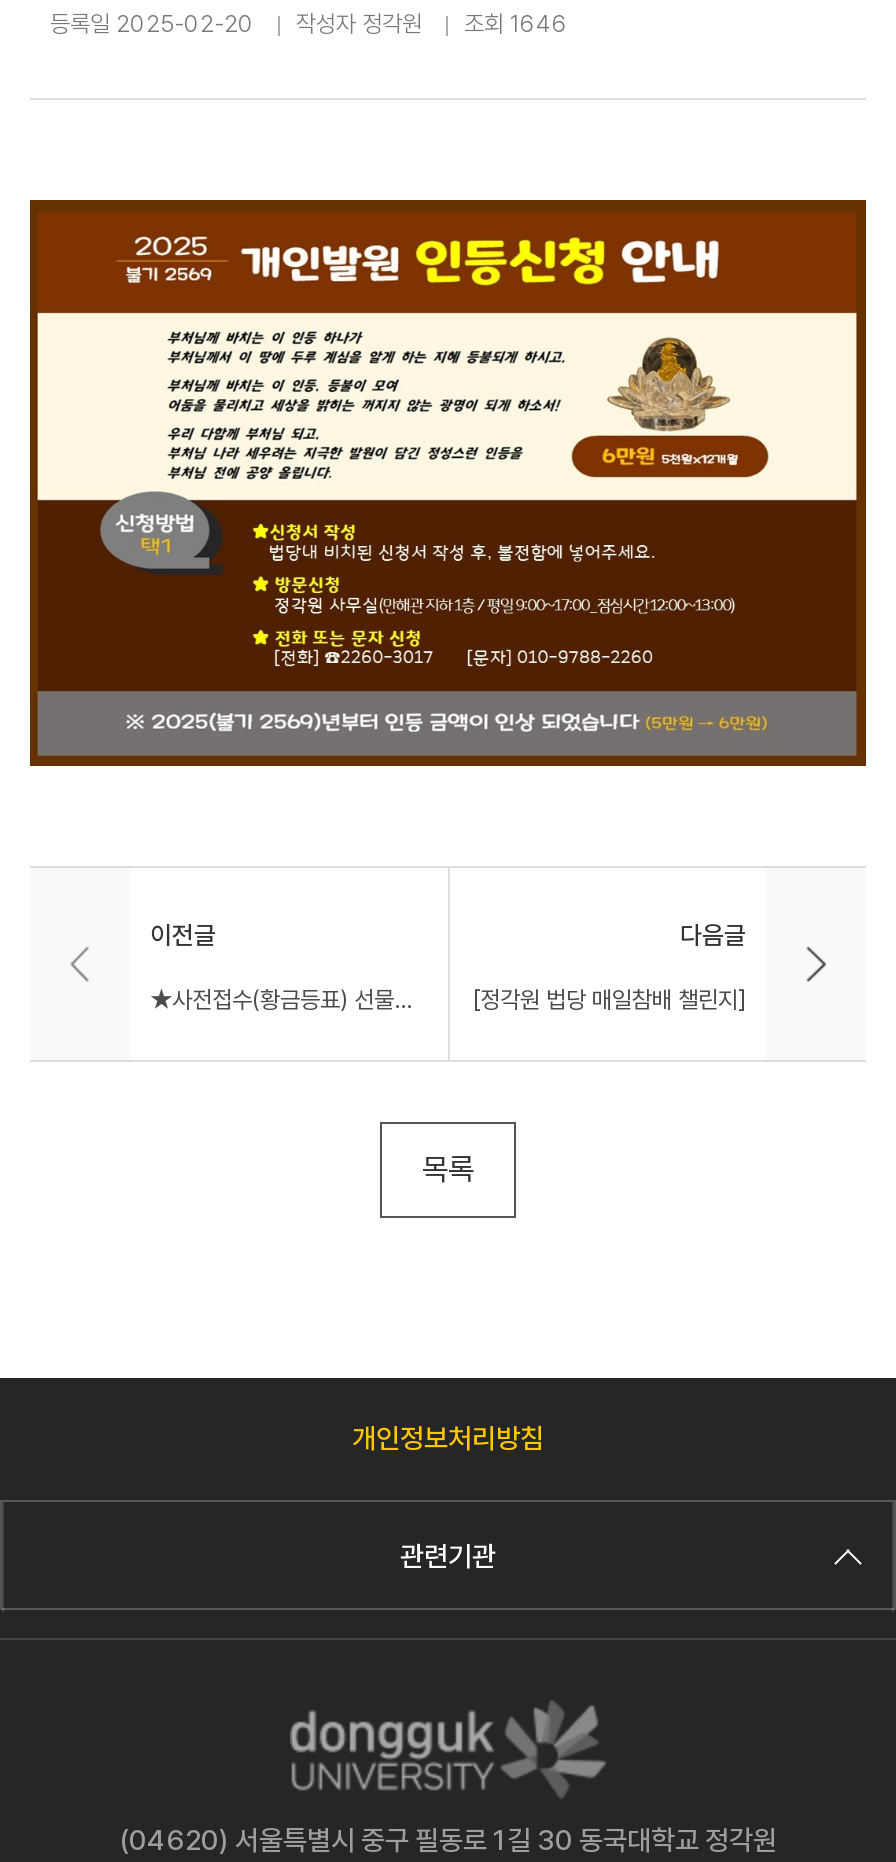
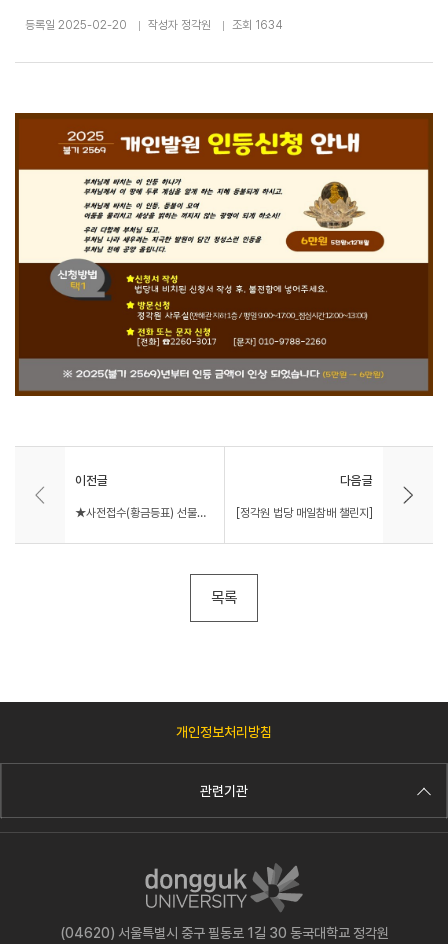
- 등록일 2025-02-20 작성자 정각원 조회 1646
+ 등록일 2025-02-20 작성자 정각원 조회 1634
